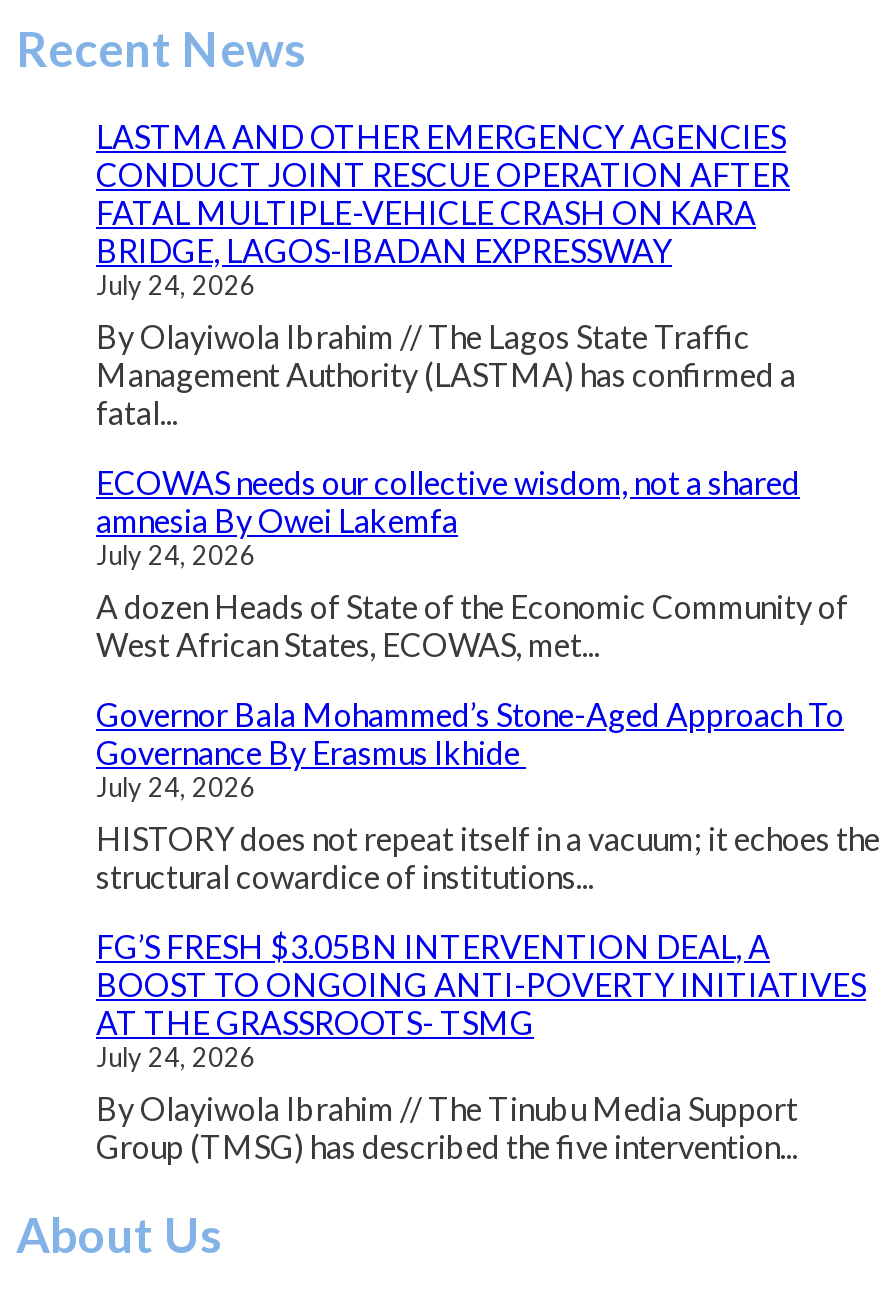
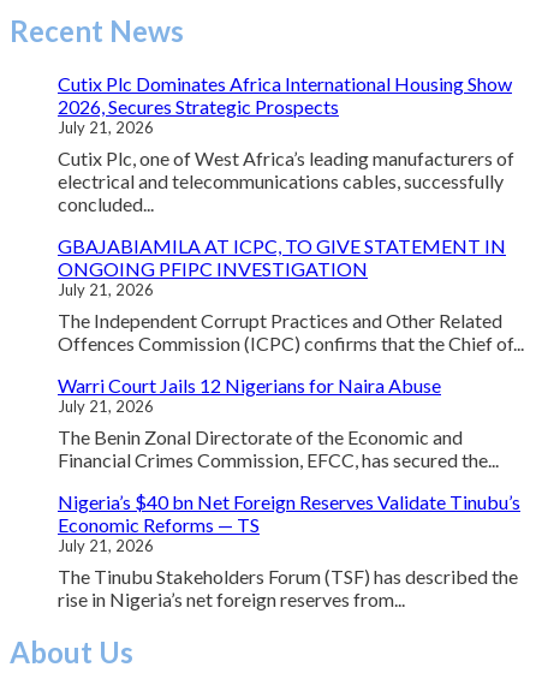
- LASTMA AND OTHER EMERGENCY AGENCIES
- CONDUCT JOINT RESCUE OPERATION AFTER
- FATAL MULTIPLE-VEHICLE CRASH ON KARA
- BRIDGE, LAGOS-IBADAN EXPRESSWAY
- July 24, 2026
- By Olayiwola Ibrahim // The Lagos State Traffic
- Management Authority (LASTMA) has confirmed a
- fatal...
+ Cutix Plc Dominates Africa International Housing Show
+ 2026, Secures Strategic Prospects
+ July 21, 2026
+ Cutix Plc, one of West Africa’s leading manufacturers of
+ electrical and telecommunications cables, successfully
+ concluded...

- ECOWAS needs our collective wisdom, not a shared
- amnesia By Owei Lakemfa
- July 24, 2026
- A dozen Heads of State of the Economic Community of
- West African States, ECOWAS, met...
+ GBAJABIAMILA AT ICPC, TO GIVE STATEMENT IN
+ ONGOING PFIPC INVESTIGATION
+ July 21, 2026
+ The Independent Corrupt Practices and Other Related
+ Offences Commission (ICPC) confirms that the Chief of...

- Governor Bala Mohammed’s Stone-Aged Approach To
- Governance By Erasmus Ikhide
- July 24, 2026
- HISTORY does not repeat itself in a vacuum; it echoes the
- structural cowardice of institutions...
+ Warri Court Jails 12 Nigerians for Naira Abuse
+ July 21, 2026
+ The Benin Zonal Directorate of the Economic and
+ Financial Crimes Commission, EFCC, has secured the...

- FG’S FRESH $3.05BN INTERVENTION DEAL, A
- BOOST TO ONGOING ANTI-POVERTY INITIATIVES
- AT THE GRASSROOTS- TSMG
- July 24, 2026
- By Olayiwola Ibrahim // The Tinubu Media Support
- Group (TMSG) has described the five intervention...
+ Nigeria’s $40 bn Net Foreign Reserves Validate Tinubu’s
+ Economic Reforms — TS
+ July 21, 2026
+ The Tinubu Stakeholders Forum (TSF) has described the
+ rise in Nigeria’s net foreign reserves from...
